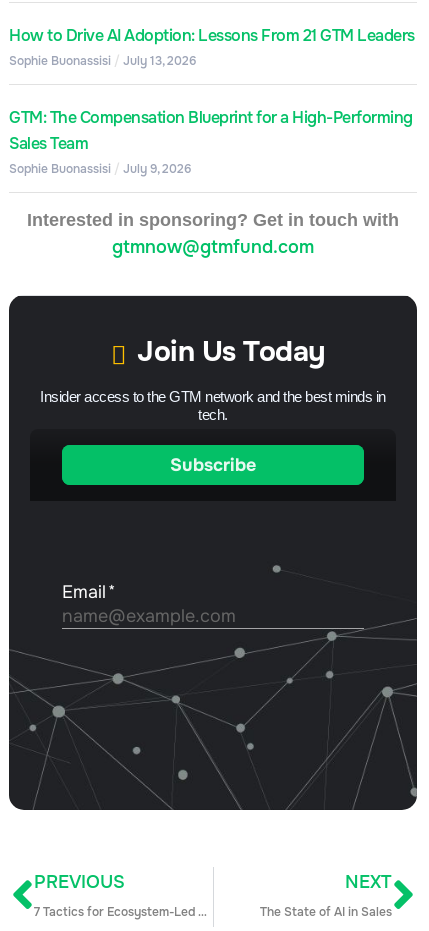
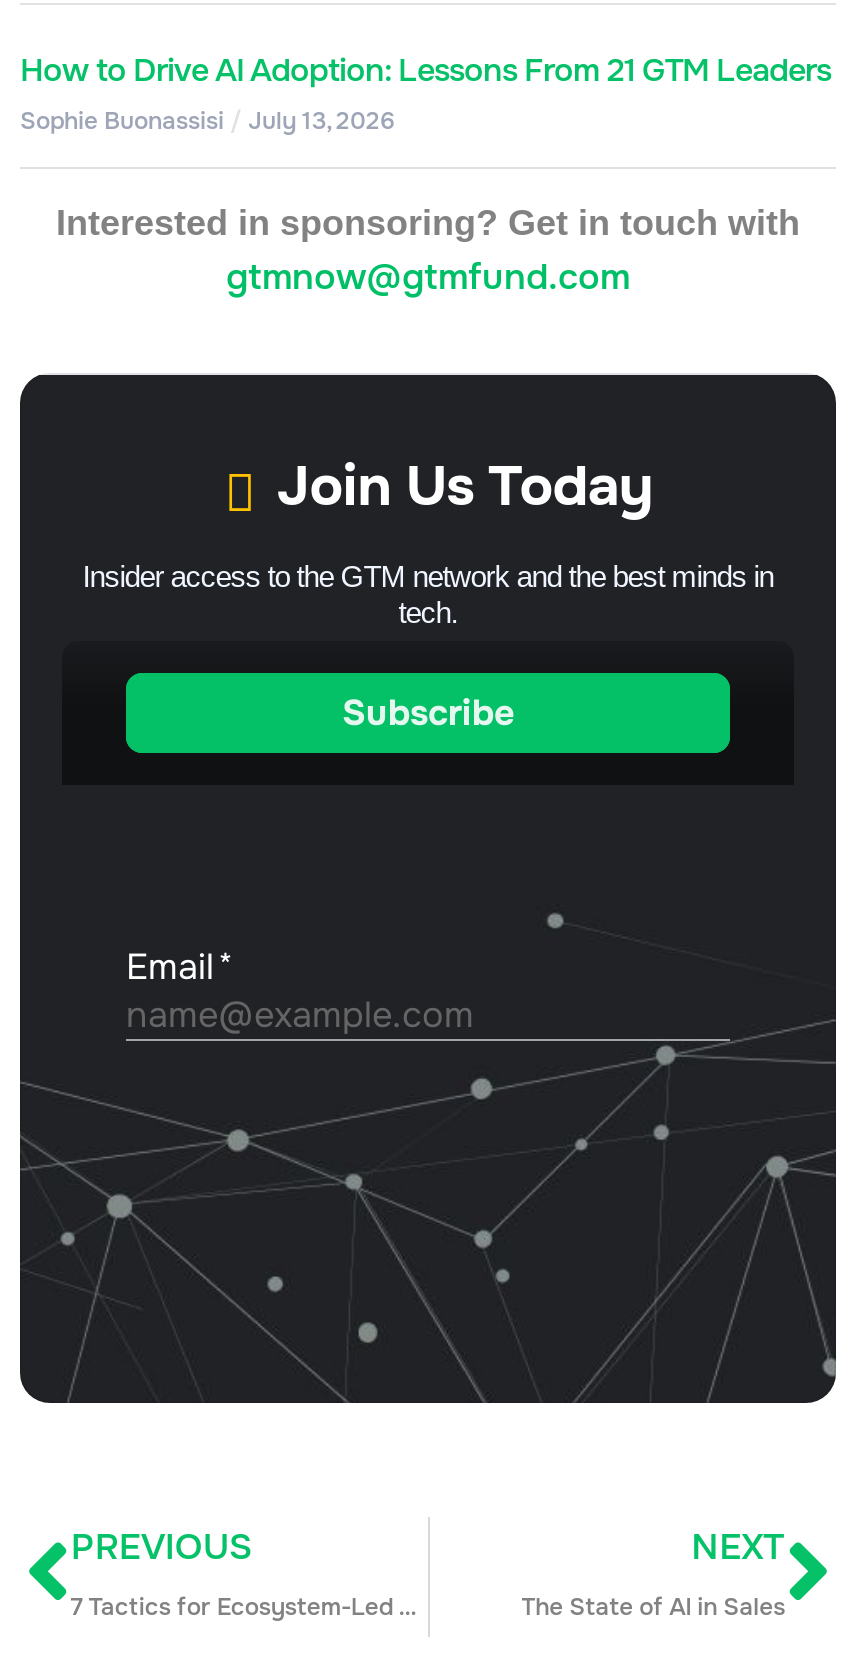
- GTM: The Compensation Blueprint for a High-Performing
- Sales Team
- Sophie Buonassisi July 9, 2026
